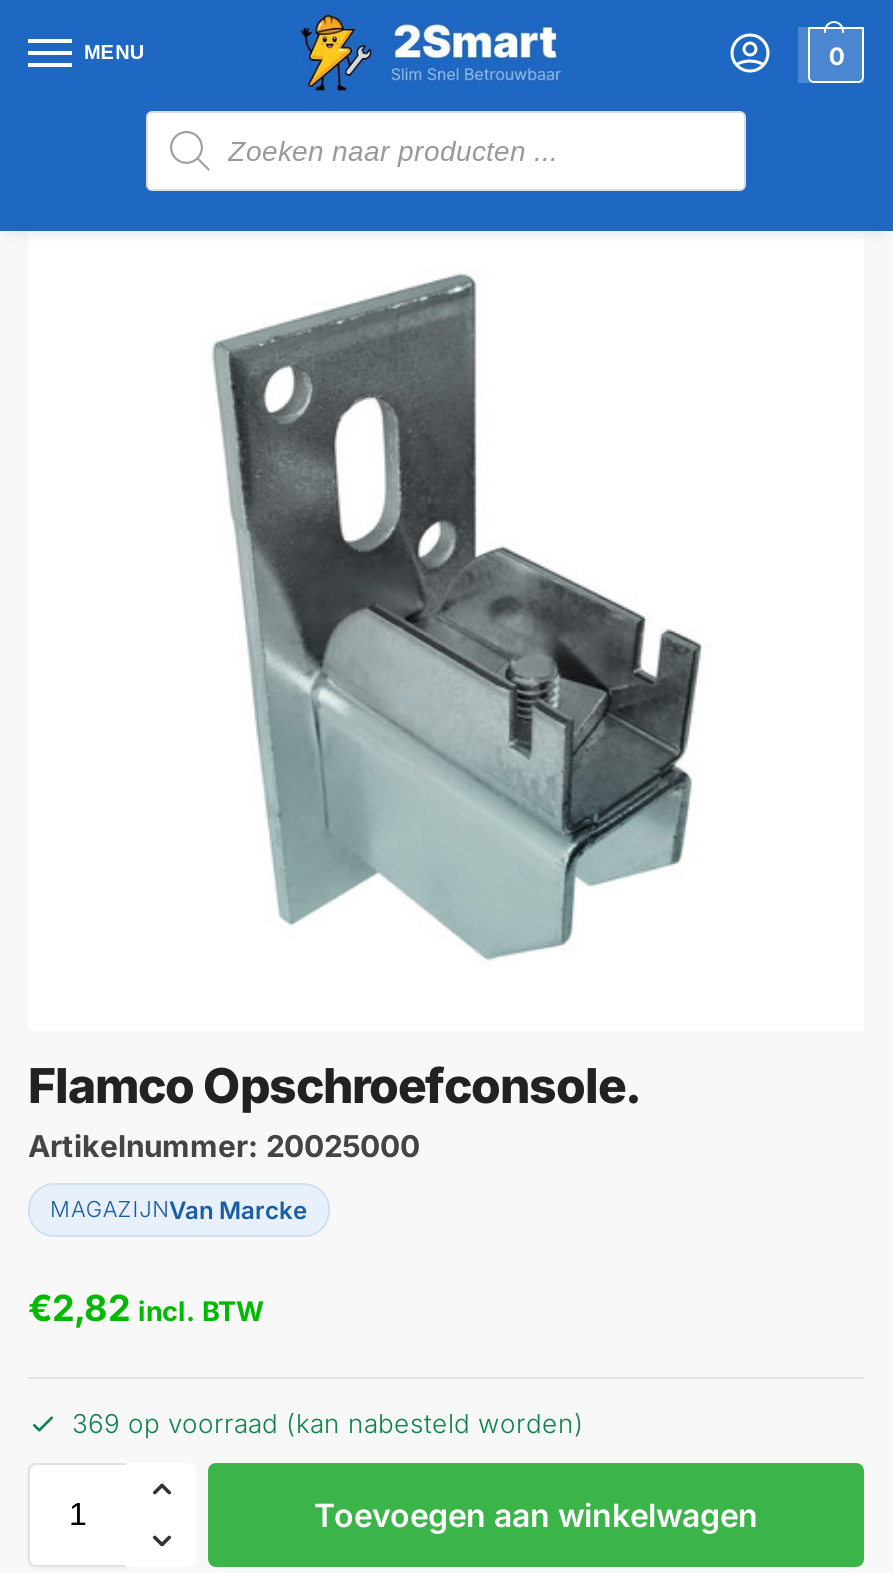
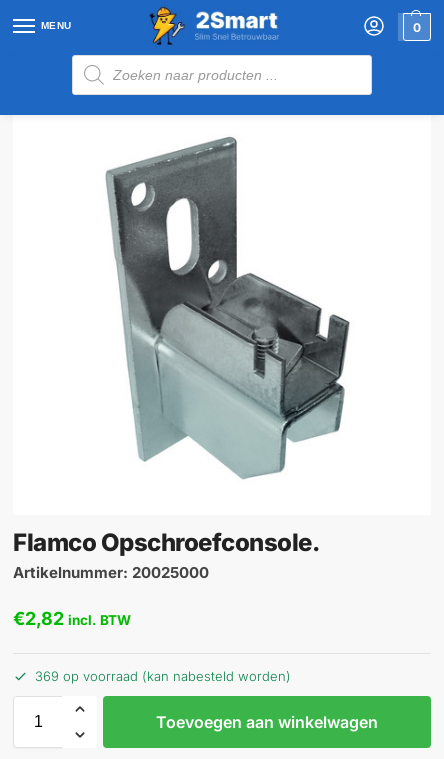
- MAGAZIJNVan Marcke
